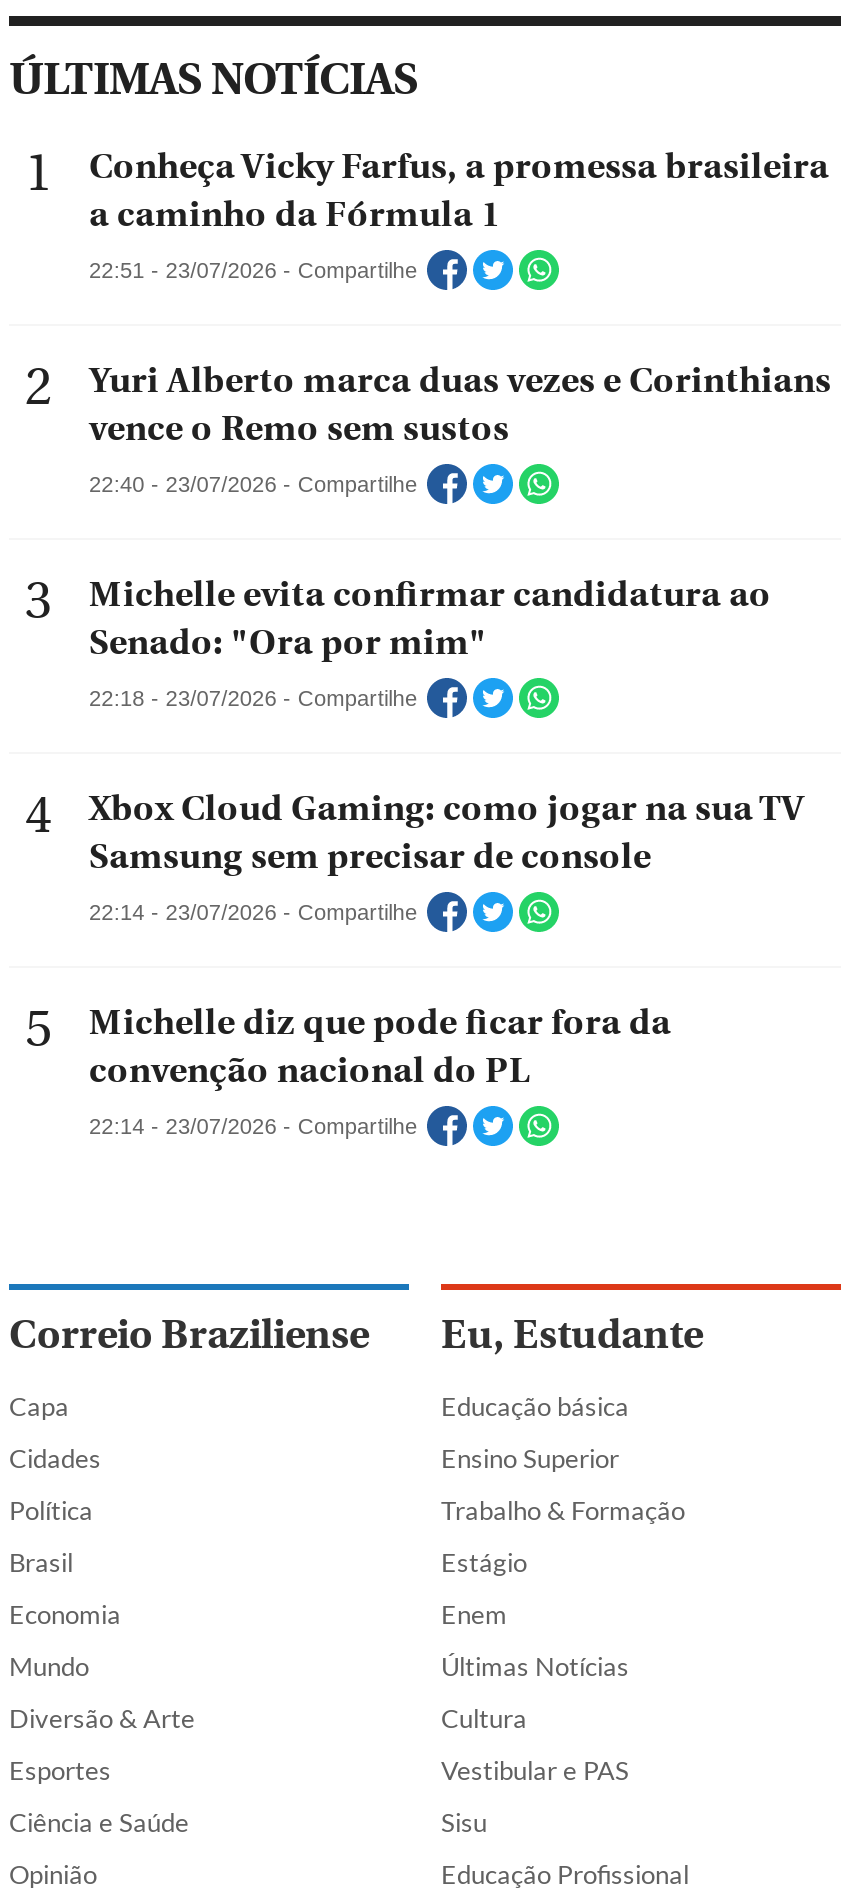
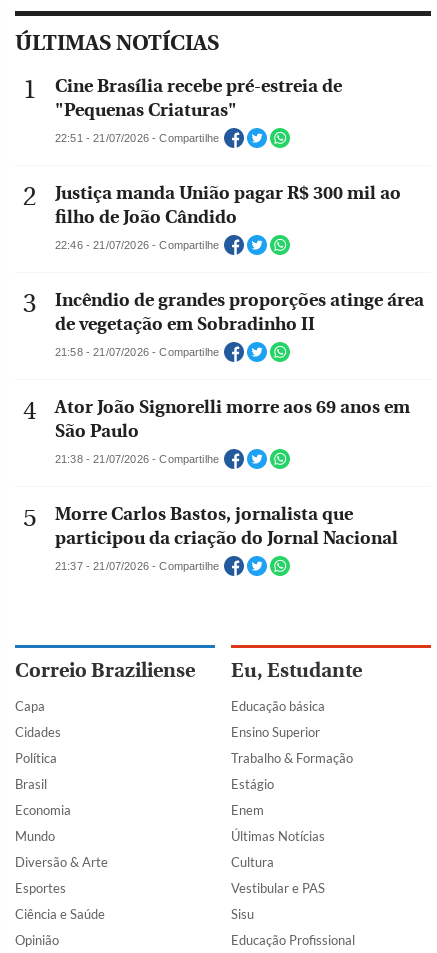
- Conheça Vicky Farfus, a promessa brasileira
- a caminho da Fórmula 1
+ Cine Brasília recebe pré-estreia de
+ "Pequenas Criaturas"

- 22:51 - 23/07/2026 - Compartilhe
+ 22:51 - 21/07/2026 - Compartilhe

- Yuri Alberto marca duas vezes e Corinthians
- vence o Remo sem sustos
+ Justiça manda União pagar R$ 300 mil ao
+ filho de João Cândido

- 22:40 - 23/07/2026 - Compartilhe
+ 22:46 - 21/07/2026 - Compartilhe

- Michelle evita confirmar candidatura ao
- Senado: "Ora por mim"
+ Incêndio de grandes proporções atinge área
+ de vegetação em Sobradinho II

- 22:18 - 23/07/2026 - Compartilhe
+ 21:58 - 21/07/2026 - Compartilhe

- Xbox Cloud Gaming: como jogar na sua TV
- Samsung sem precisar de console
+ Ator João Signorelli morre aos 69 anos em
+ São Paulo

- 22:14 - 23/07/2026 - Compartilhe
+ 21:38 - 21/07/2026 - Compartilhe

- Michelle diz que pode ficar fora da
- convenção nacional do PL
+ Morre Carlos Bastos, jornalista que
+ participou da criação do Jornal Nacional

- 22:14 - 23/07/2026 - Compartilhe
+ 21:37 - 21/07/2026 - Compartilhe
